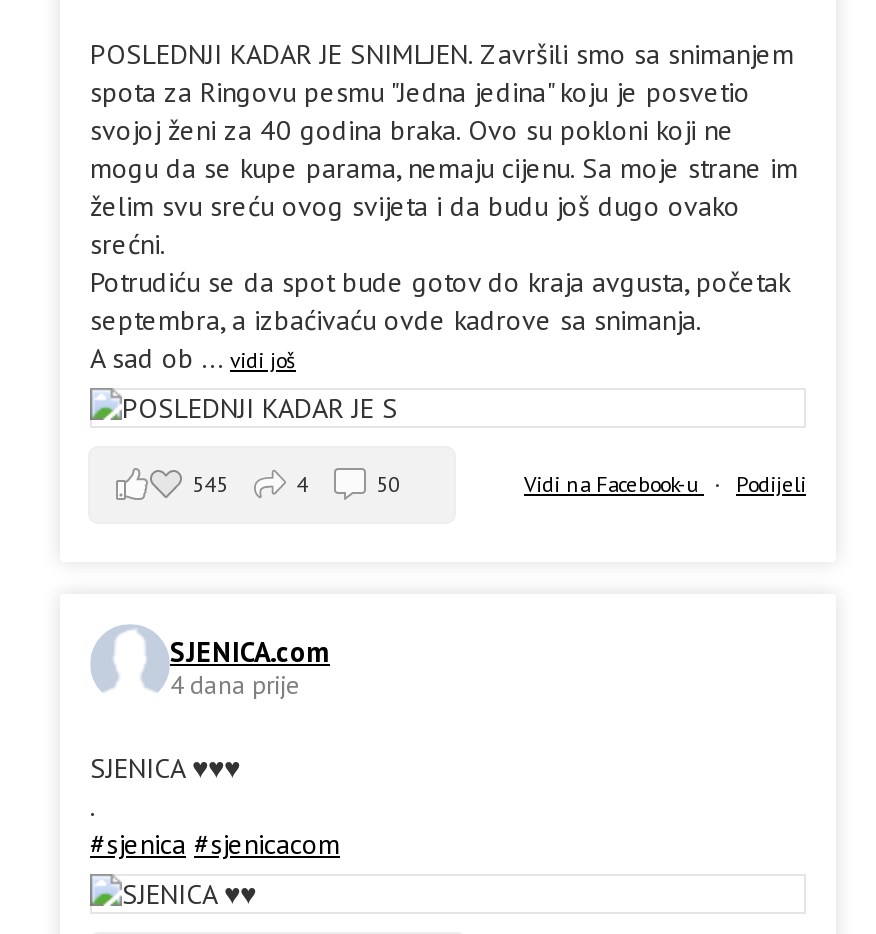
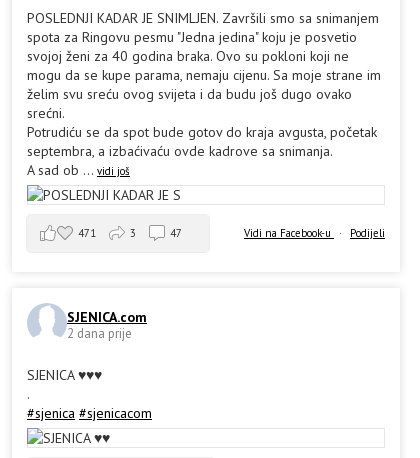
- 545
+ 471

- 4
+ 3

- 50
+ 47

- 4 dana prije
+ 2 dana prije
